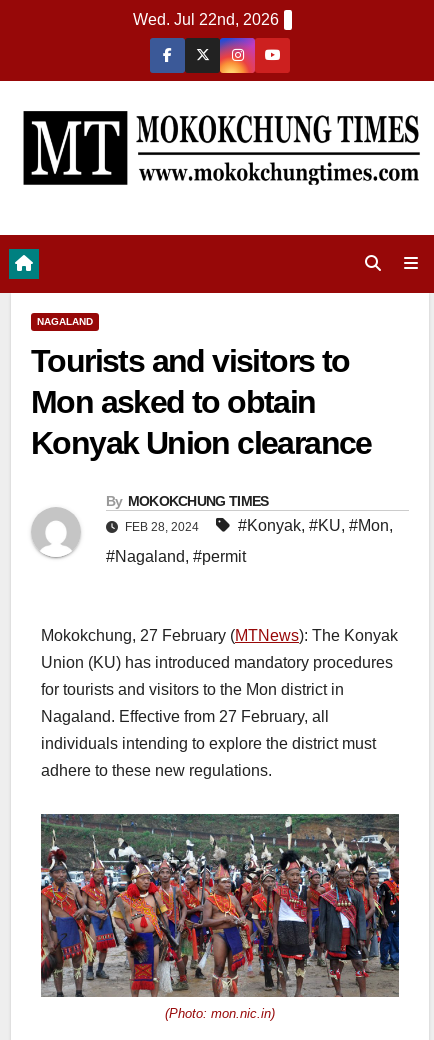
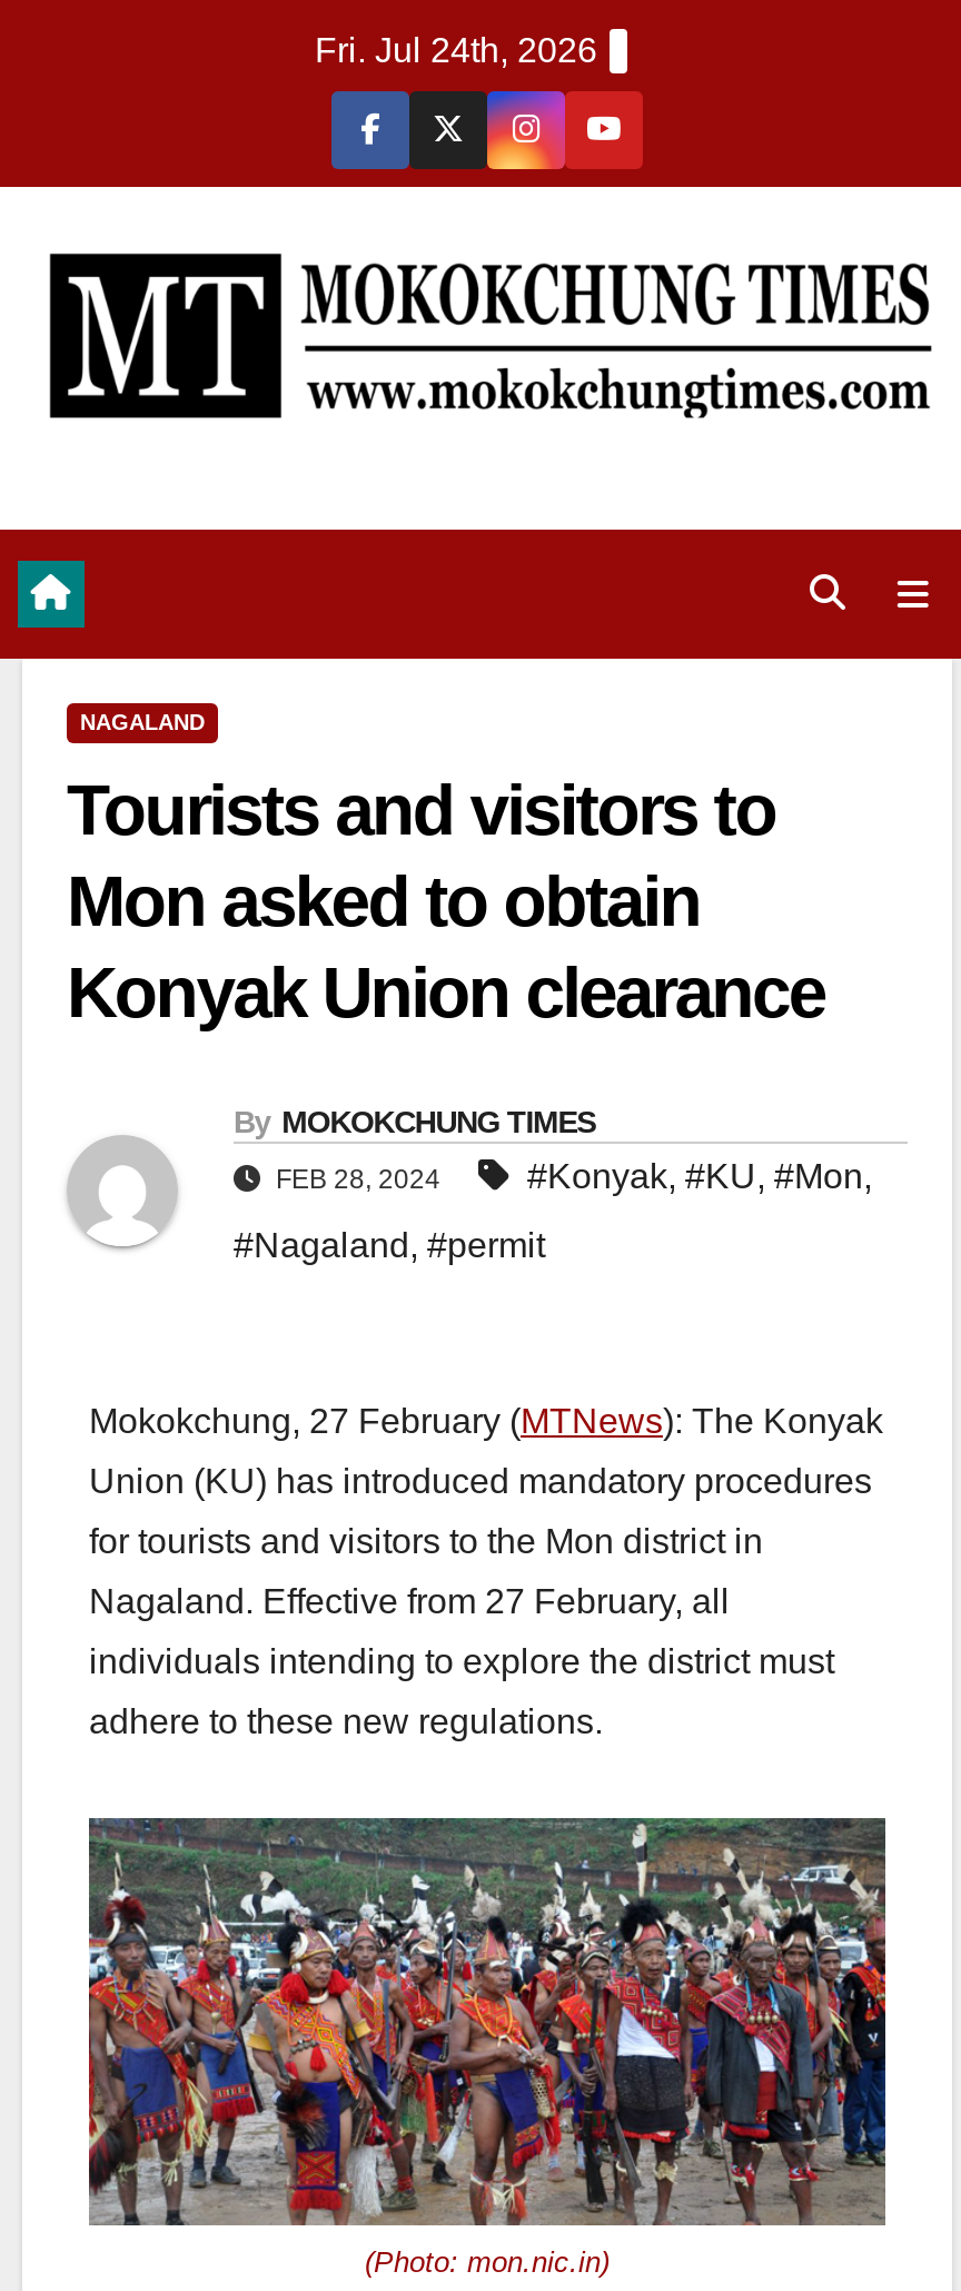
- Wed. Jul 22nd, 2026
+ Fri. Jul 24th, 2026
